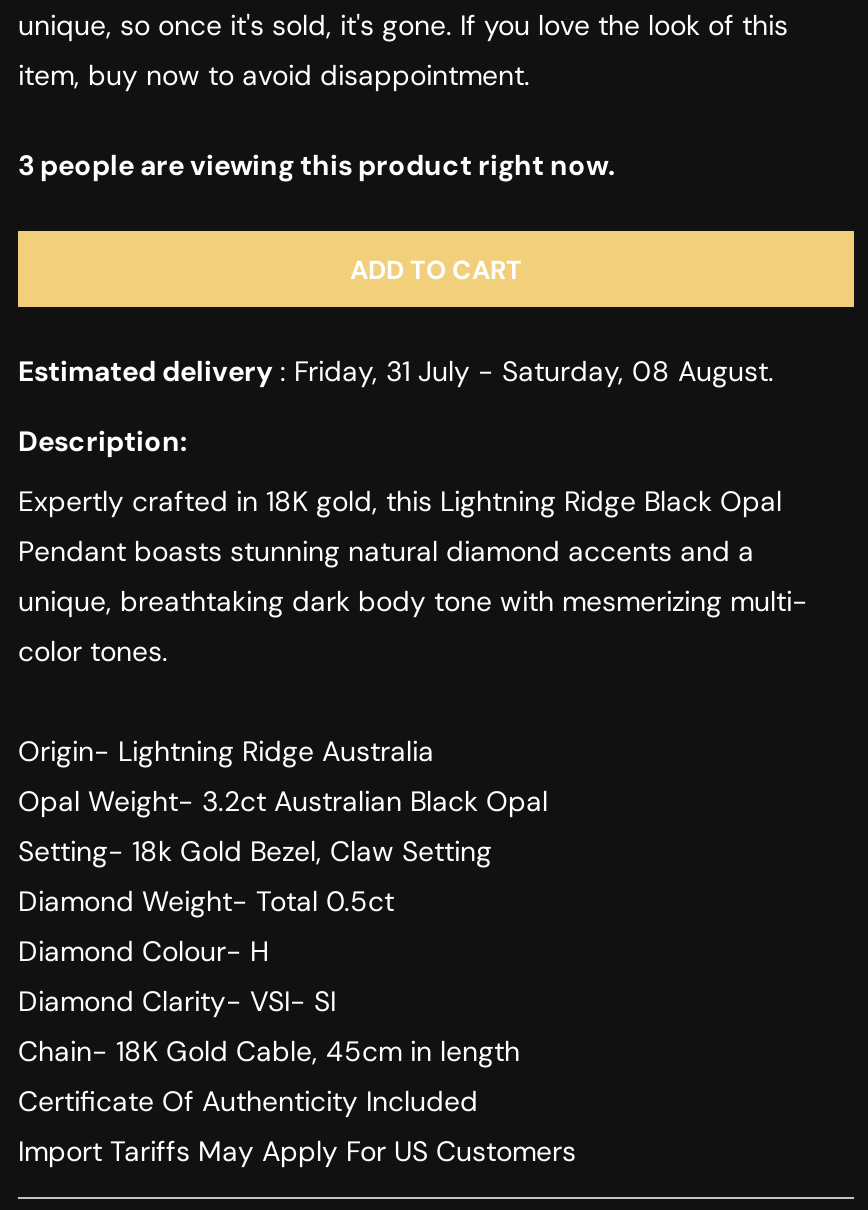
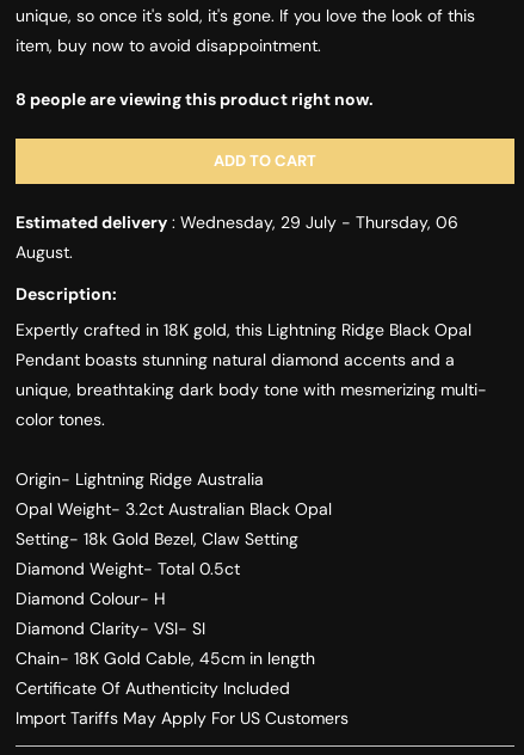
- 3 people are viewing this product right now.
+ 8 people are viewing this product right now.

- Estimated delivery: Friday, 31 July - Saturday, 08 August.
+ Estimated delivery: Wednesday, 29 July - Thursday, 06
+ August.
